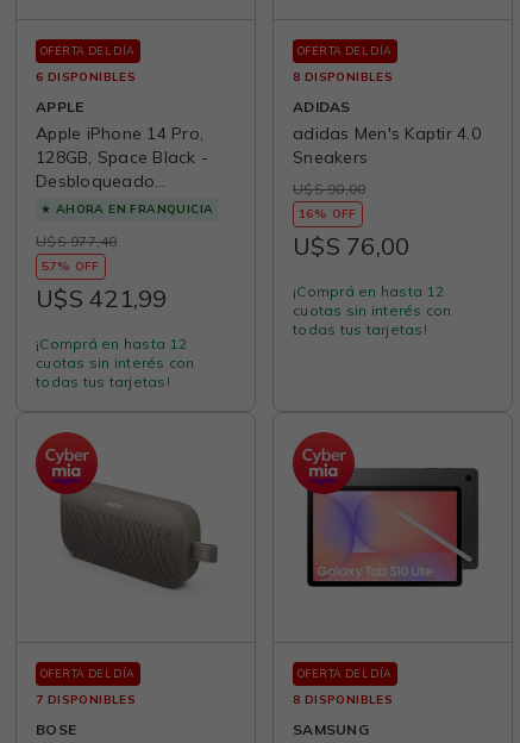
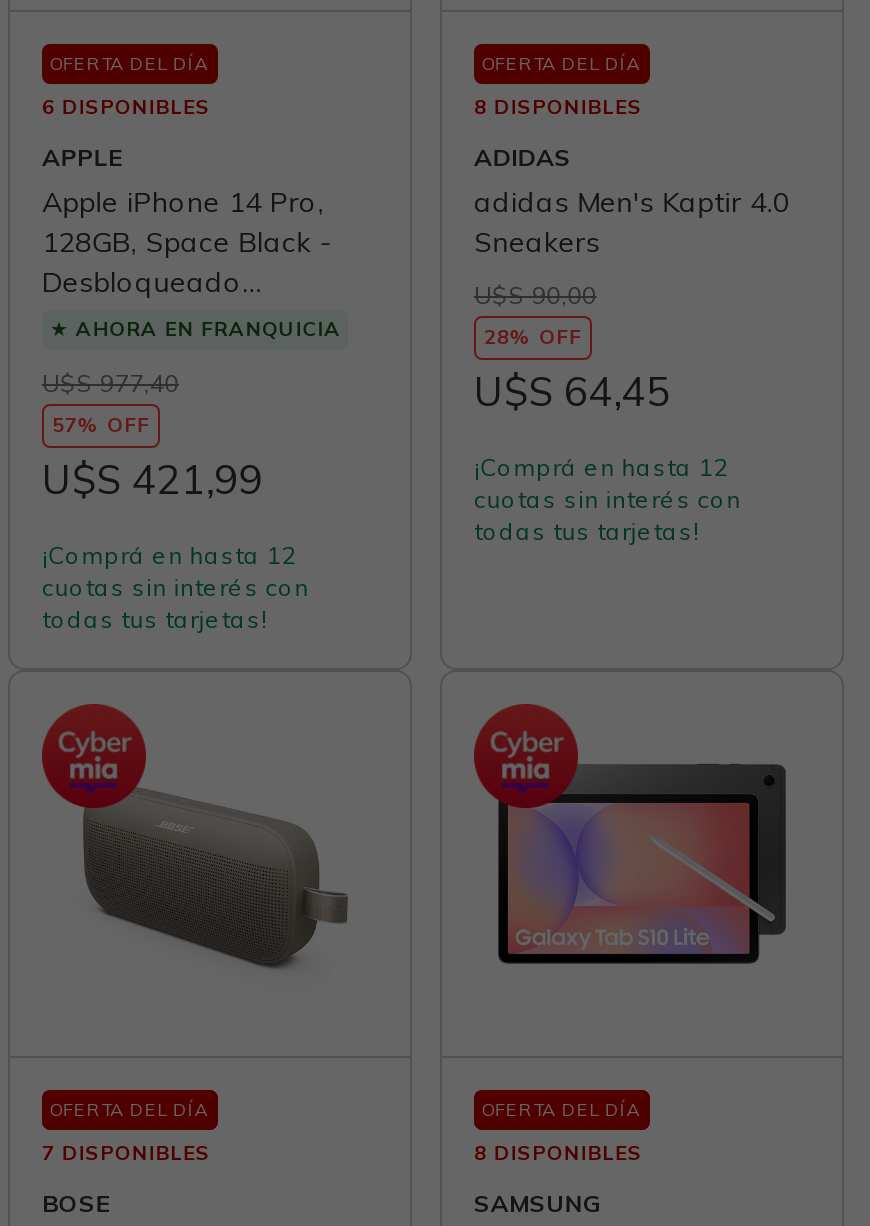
- 16% OFF
+ 28% OFF

- U$S 76,00
+ U$S 64,45
